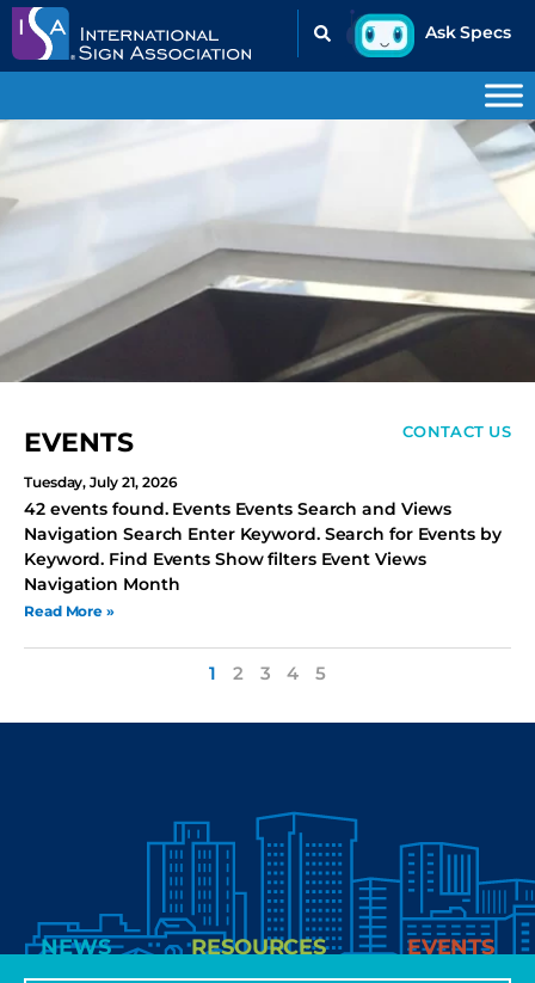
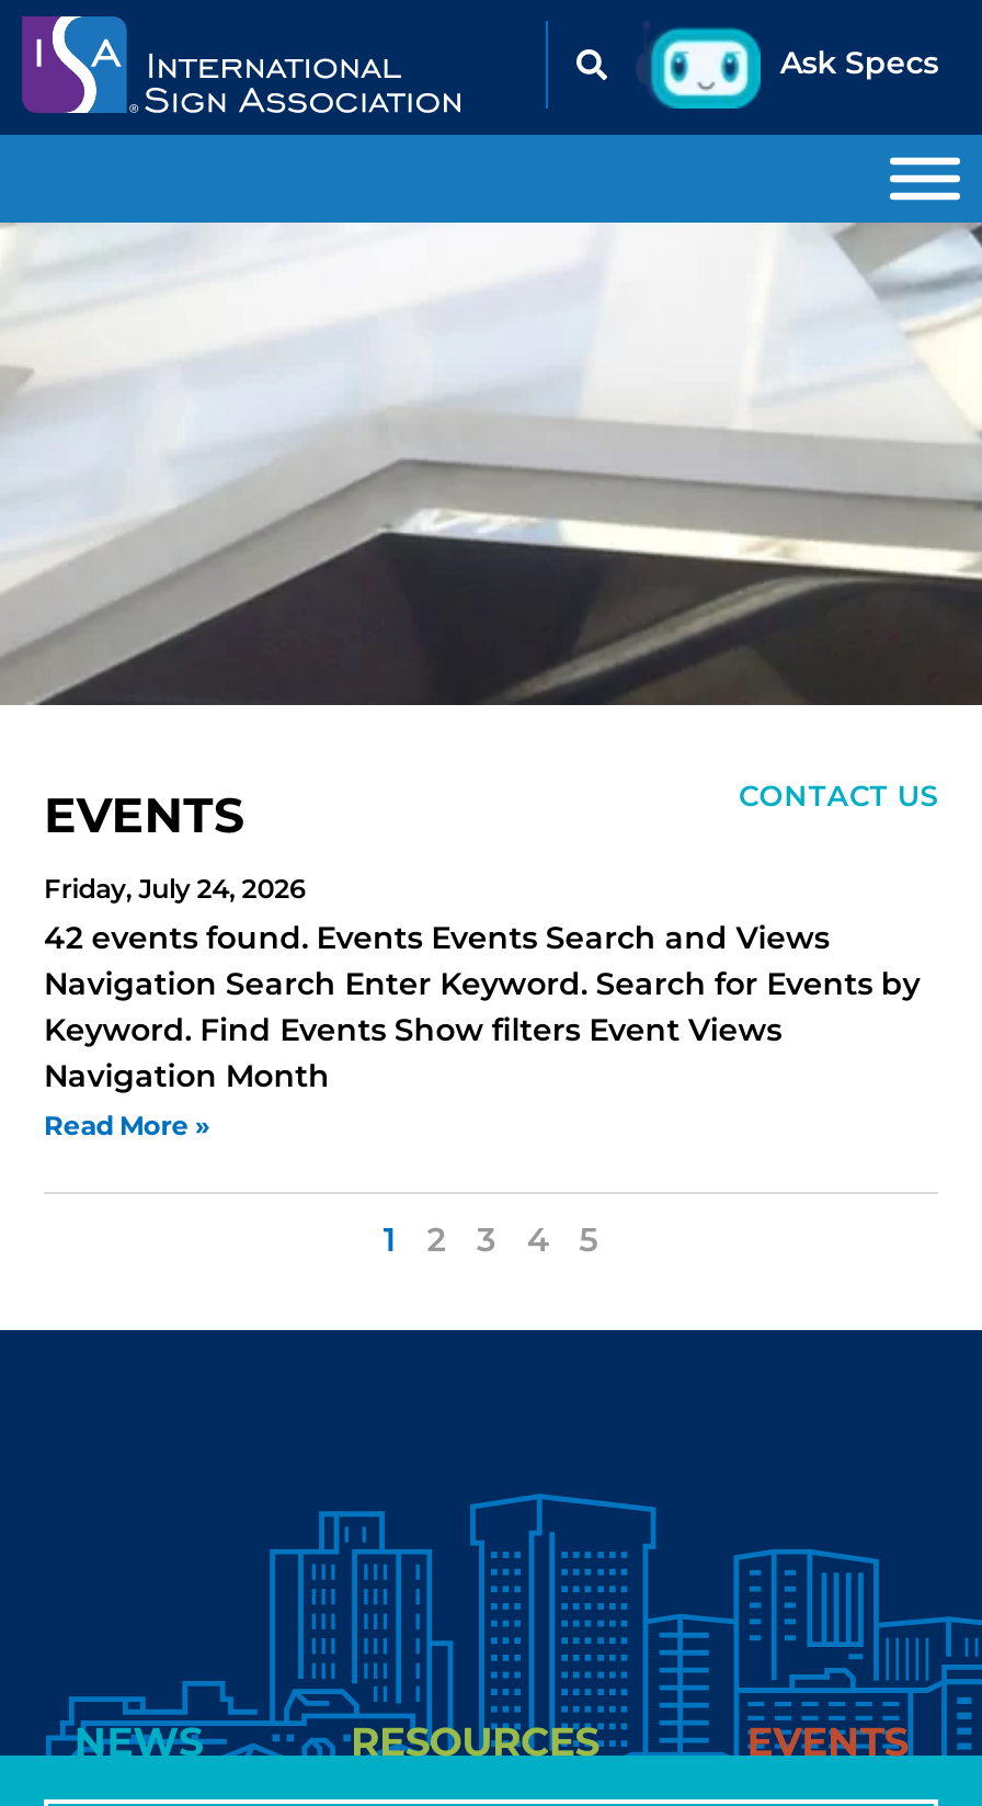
- Tuesday, July 21, 2026
+ Friday, July 24, 2026
